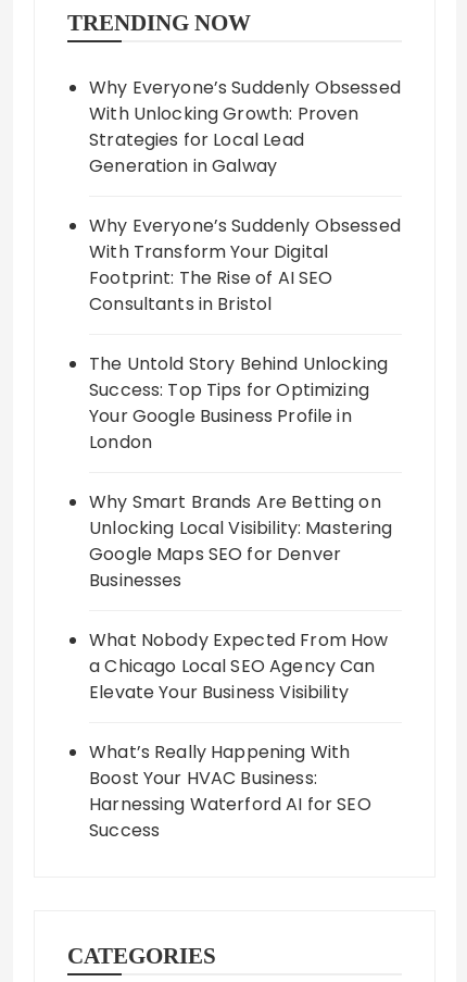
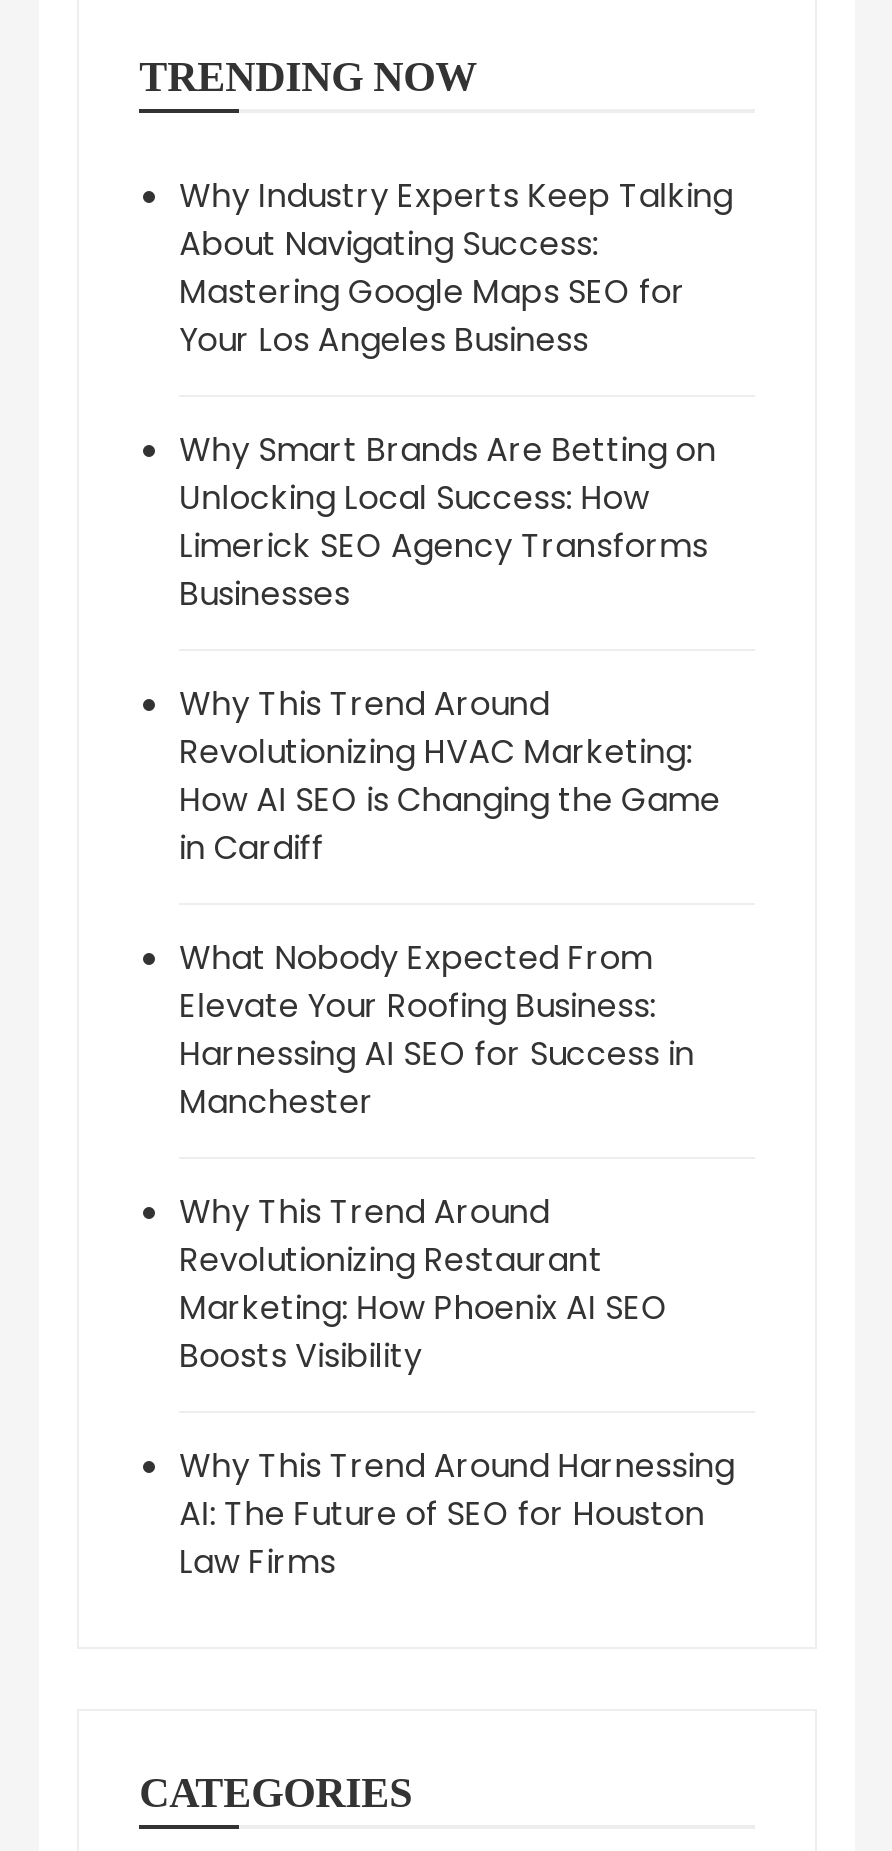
- Why Everyone’s Suddenly Obsessed
- With Unlocking Growth: Proven
- Strategies for Local Lead
- Generation in Galway
- Why Everyone’s Suddenly Obsessed
- With Transform Your Digital
- Footprint: The Rise of AI SEO
- Consultants in Bristol
- The Untold Story Behind Unlocking
- Success: Top Tips for Optimizing
- Your Google Business Profile in
- London
+ Why Industry Experts Keep Talking
+ About Navigating Success:
+ Mastering Google Maps SEO for
+ Your Los Angeles Business

moved up: Why Smart Brands Are Betting on

- Unlocking Local Visibility: Mastering
- Google Maps SEO for Denver
+ Unlocking Local Success: How
+ Limerick SEO Agency Transforms

moved up: Businesses

- What Nobody Expected From How
- a Chicago Local SEO Agency Can
- Elevate Your Business Visibility
- What’s Really Happening With
- Boost Your HVAC Business:
- Harnessing Waterford AI for SEO
- Success
+ Why This Trend Around
+ Revolutionizing HVAC Marketing:
+ How AI SEO is Changing the Game
+ in Cardiff
+ What Nobody Expected From
+ Elevate Your Roofing Business:
+ Harnessing AI SEO for Success in
+ Manchester
+ Why This Trend Around
+ Revolutionizing Restaurant
+ Marketing: How Phoenix AI SEO
+ Boosts Visibility
+ Why This Trend Around Harnessing
+ AI: The Future of SEO for Houston
+ Law Firms
